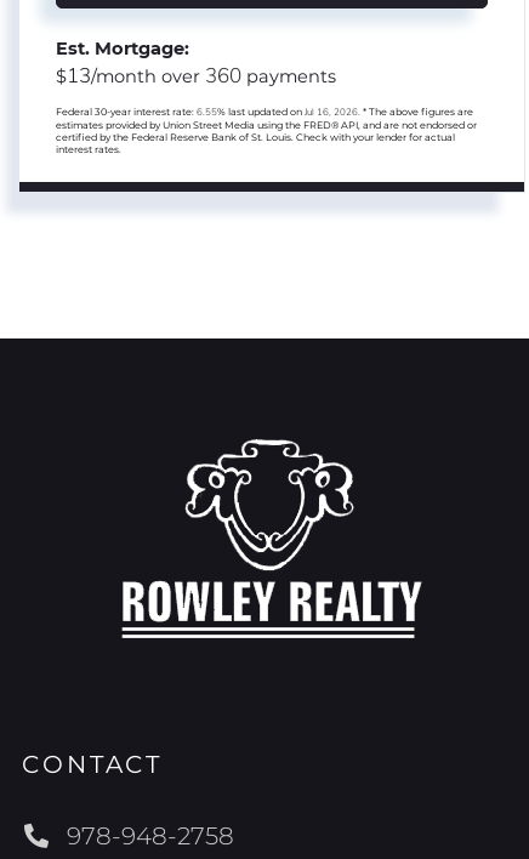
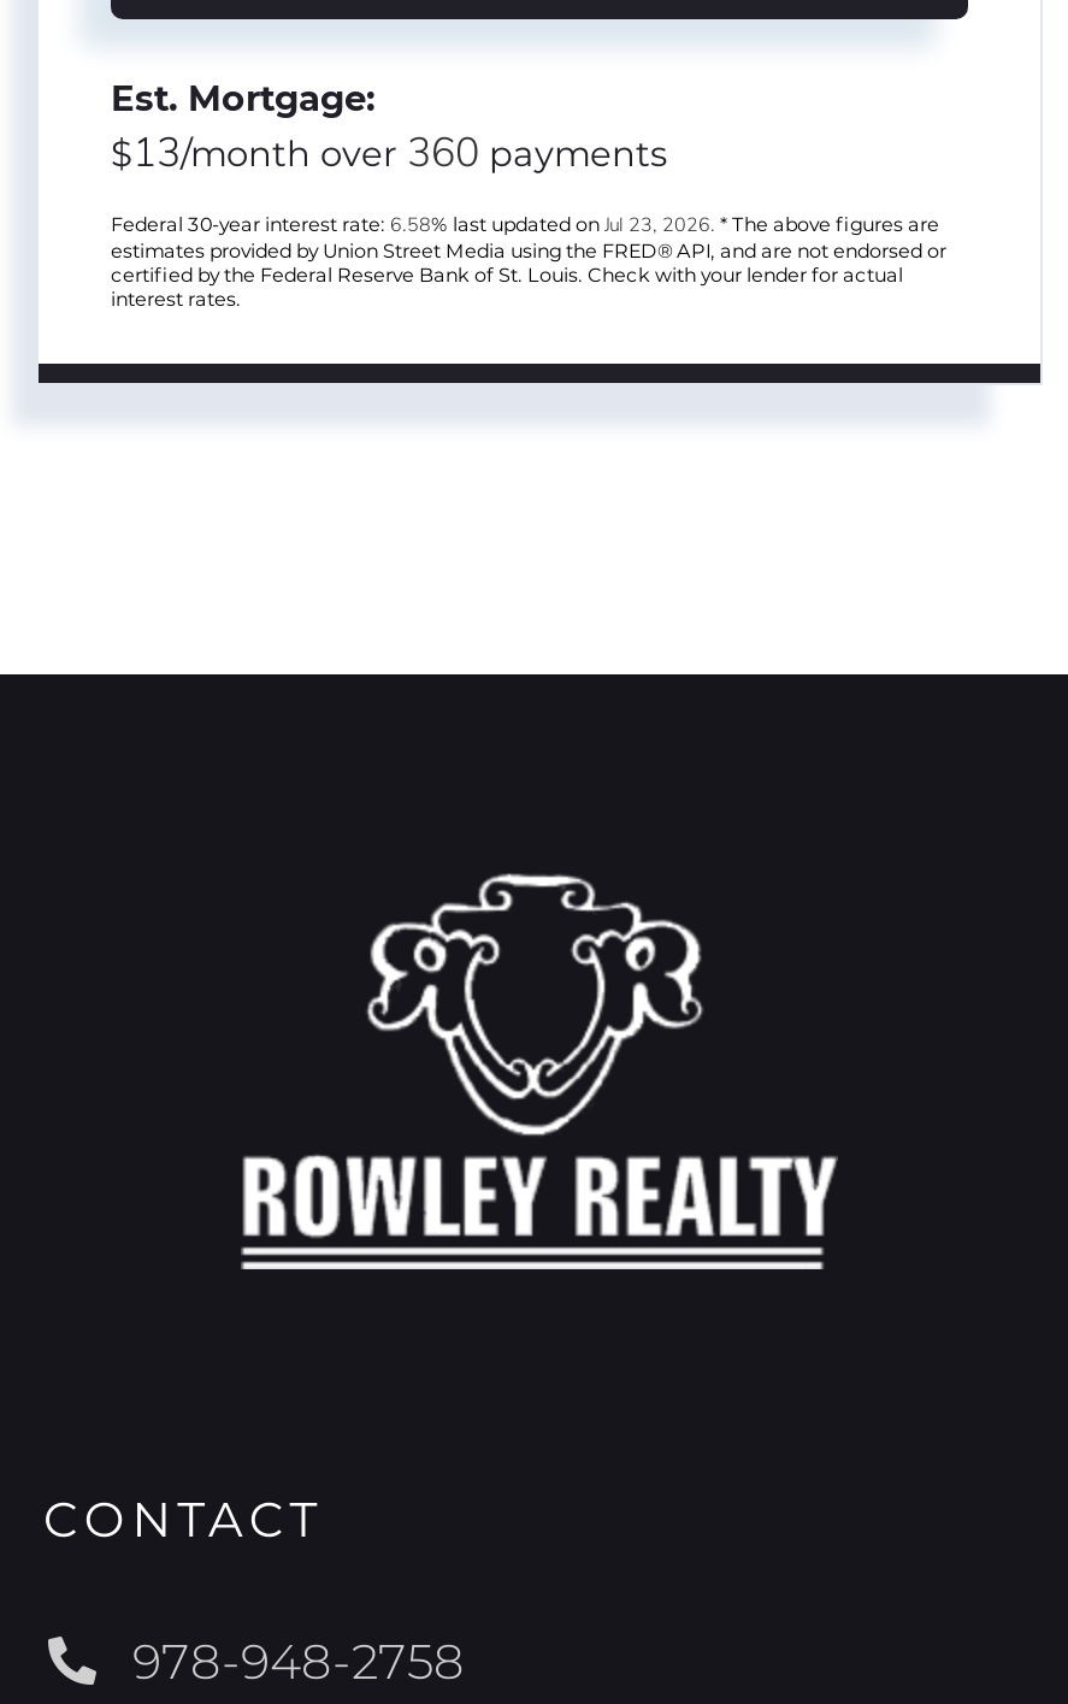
- Federal 30-year interest rate: 6.55% last updated on Jul 16, 2026. * The above figures are
+ Federal 30-year interest rate: 6.58% last updated on Jul 23, 2026. * The above figures are
